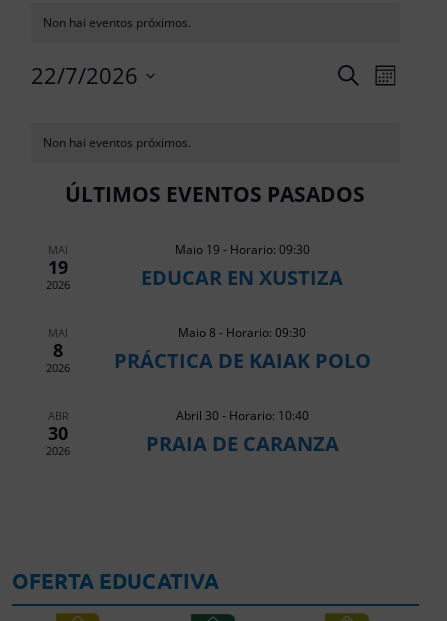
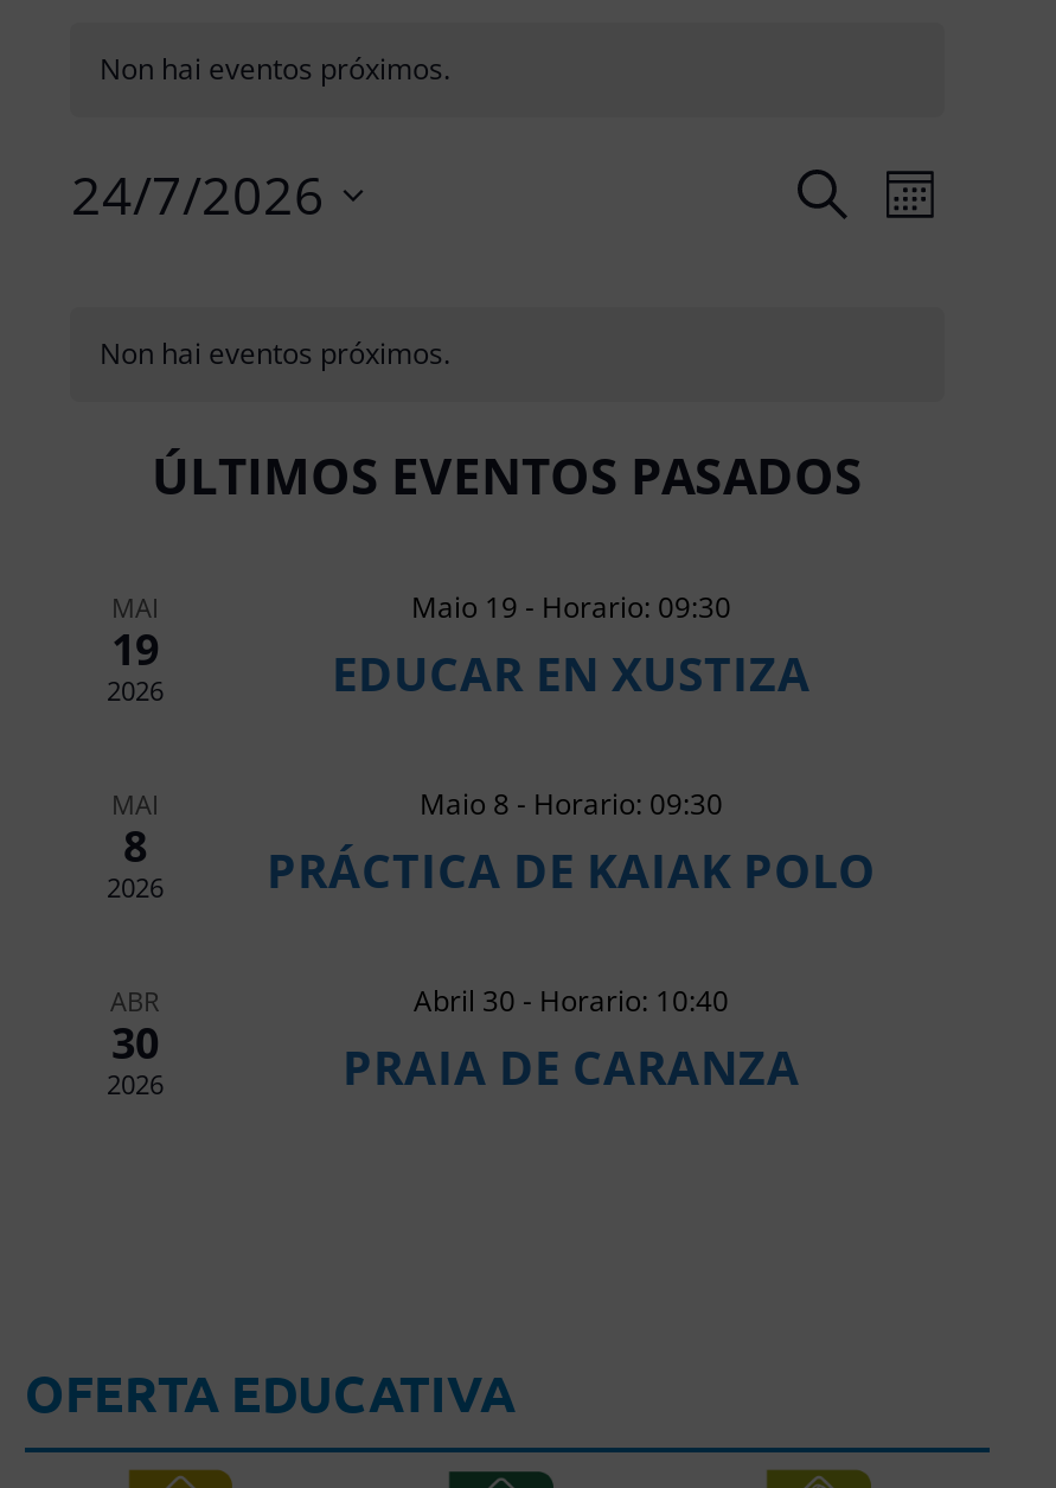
- 22/7/2026
+ 24/7/2026
